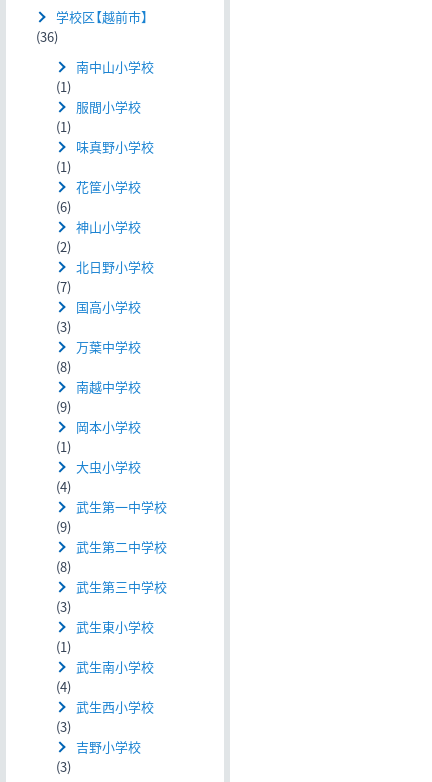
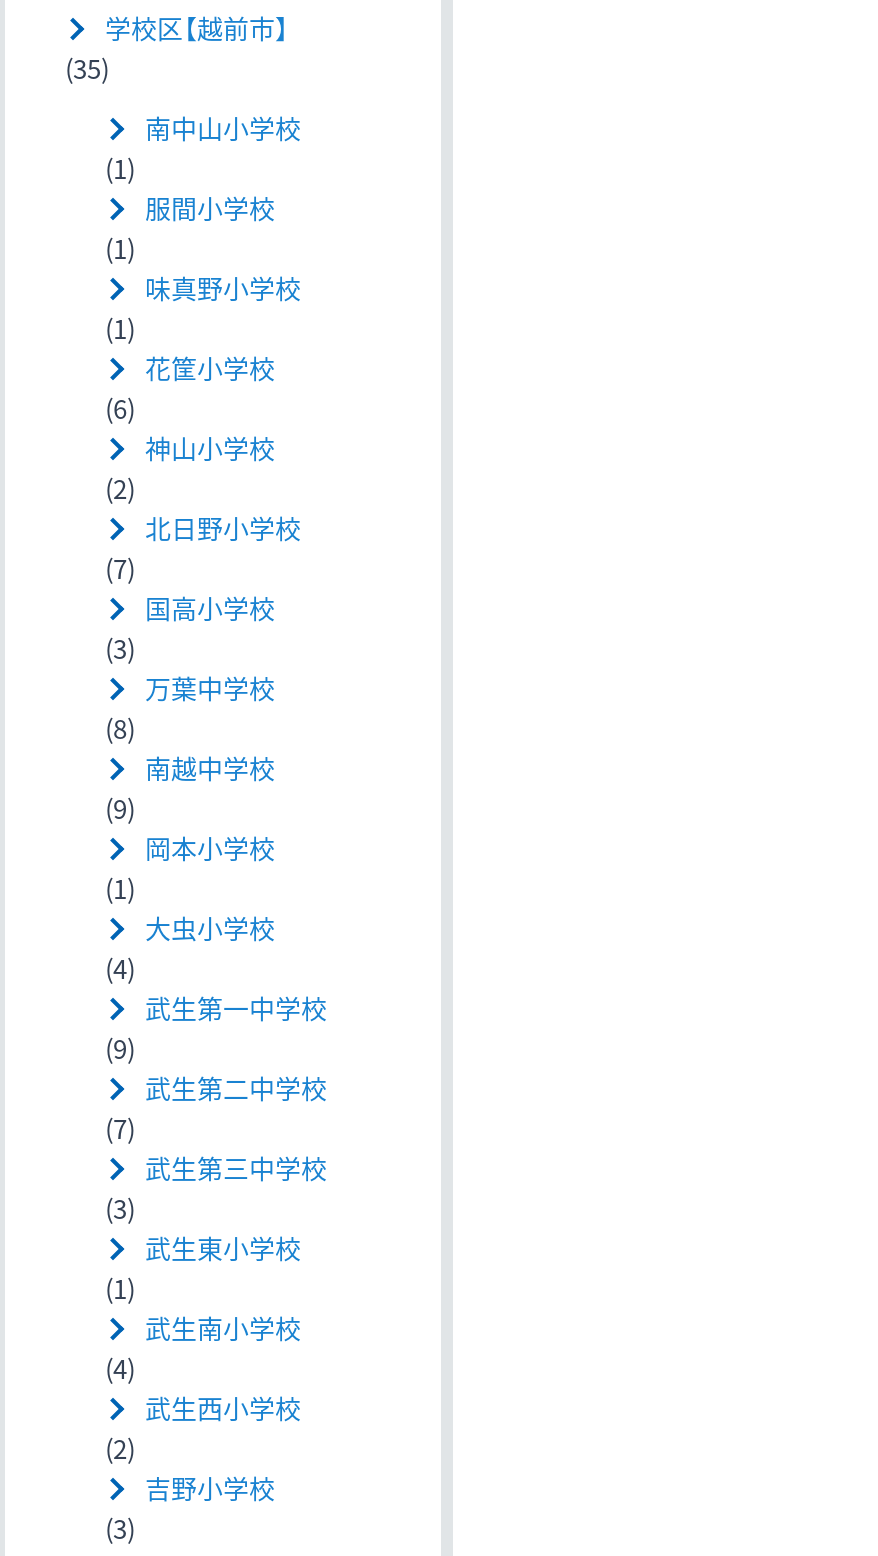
- (36)
+ (35)

- (8)
+ (7)

- (3)
+ (2)
